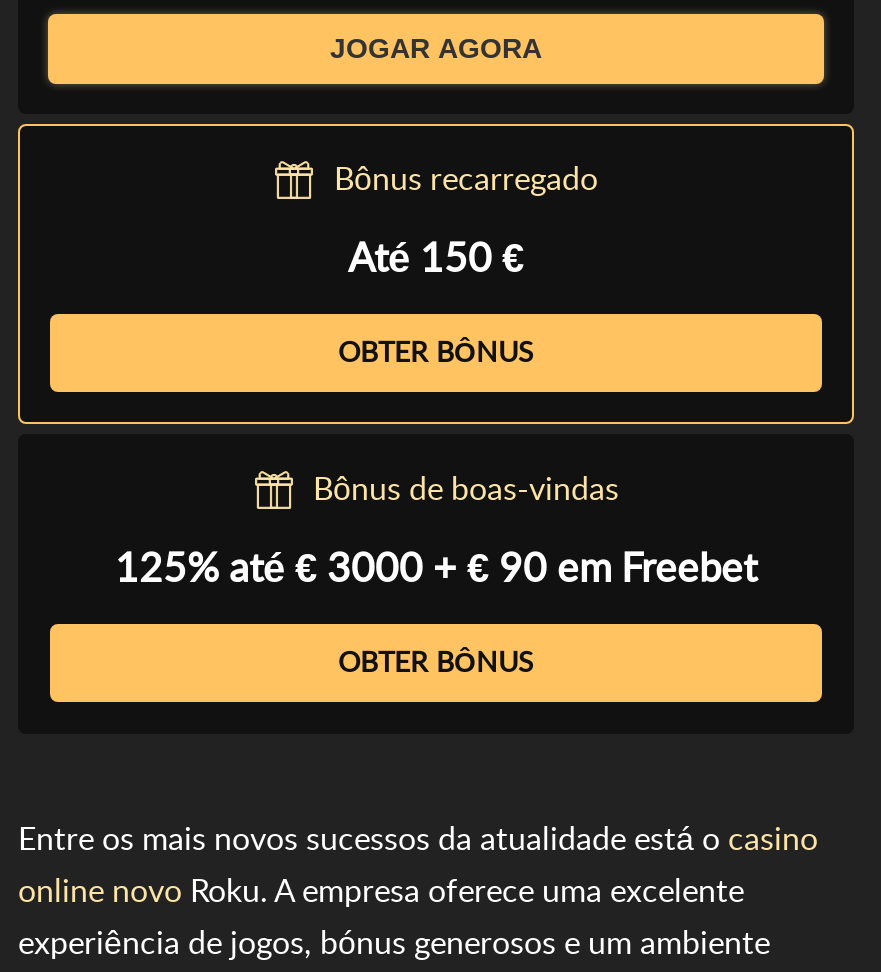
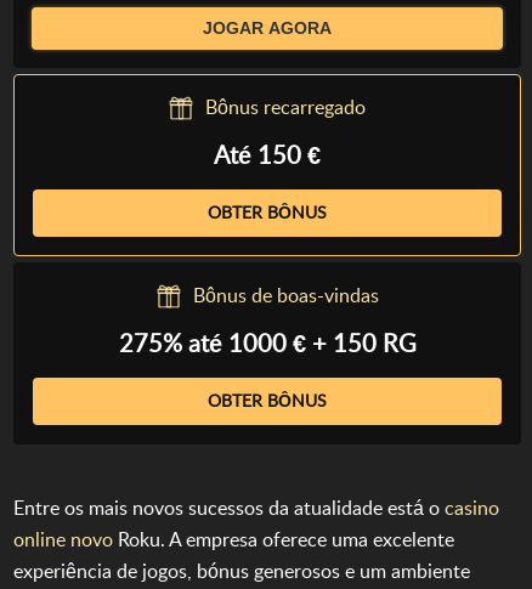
- 125% até € 3000 + € 90 em Freebet
+ 275% até 1000 € + 150 RG
